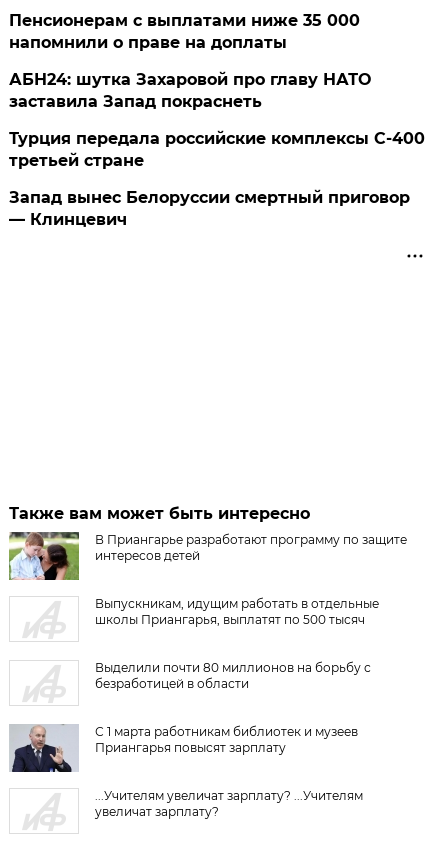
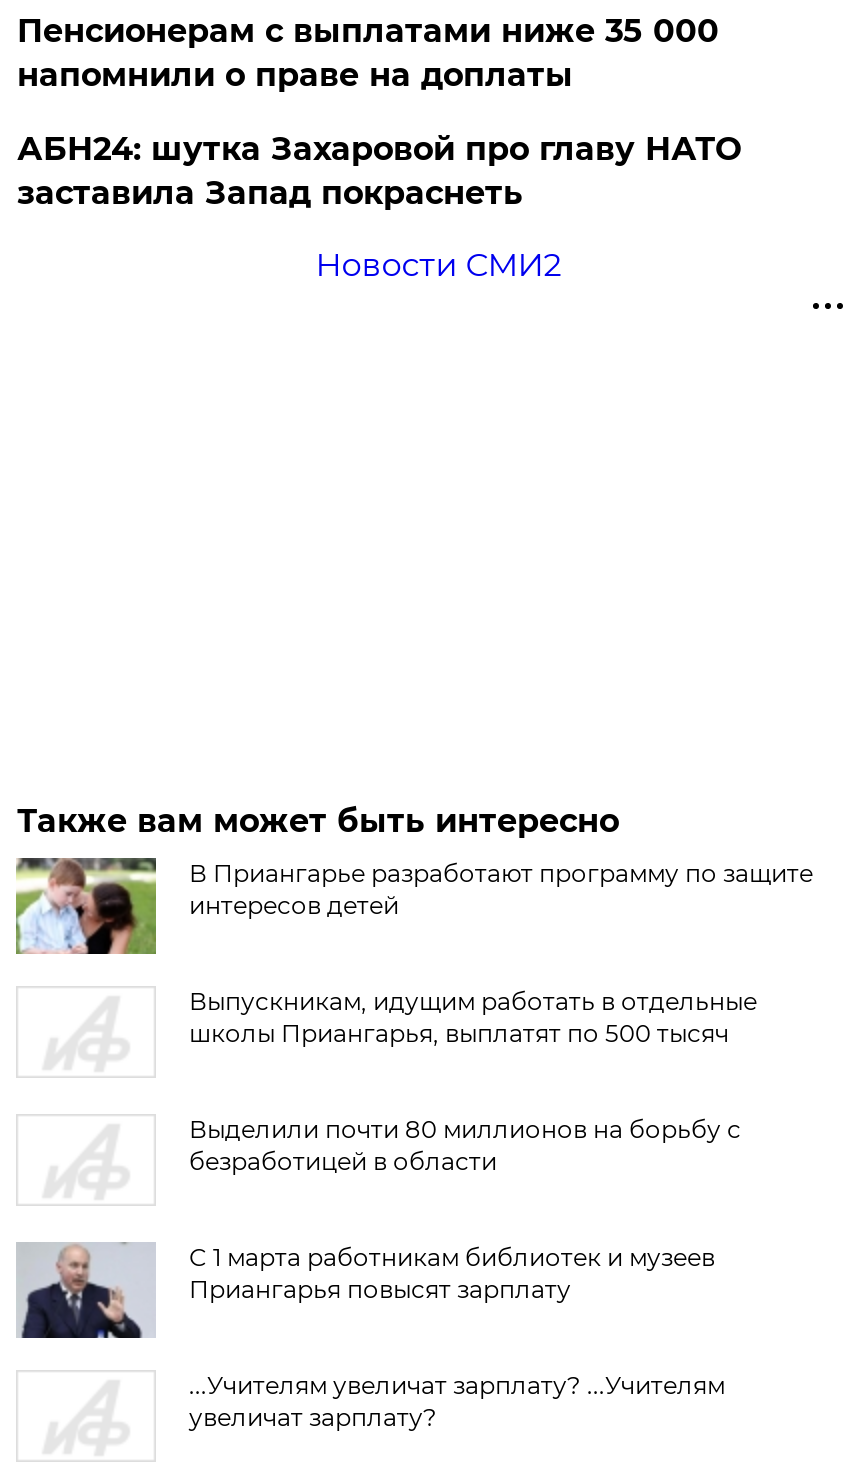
- Турция передала российские комплексы С-400
- третьей стране
- Запад вынес Белоруссии смертный приговор
- — Клинцевич
+ Новости СМИ2
